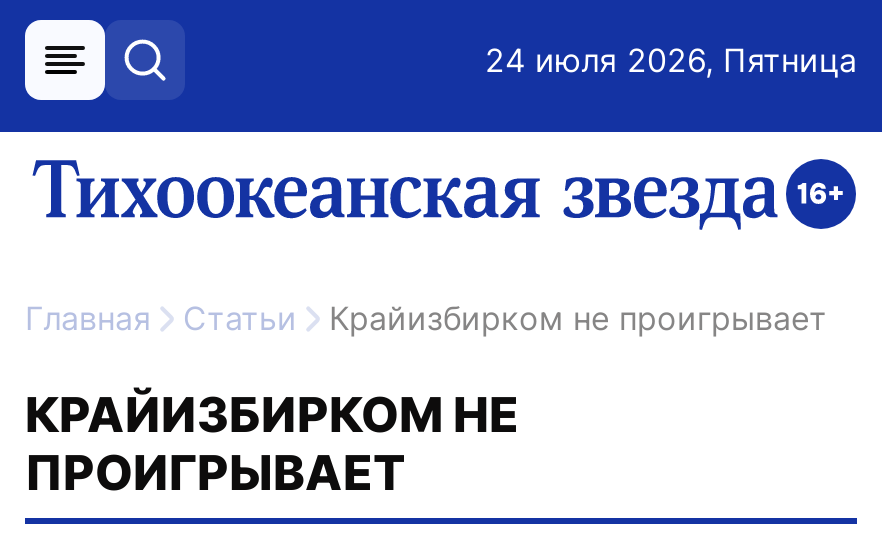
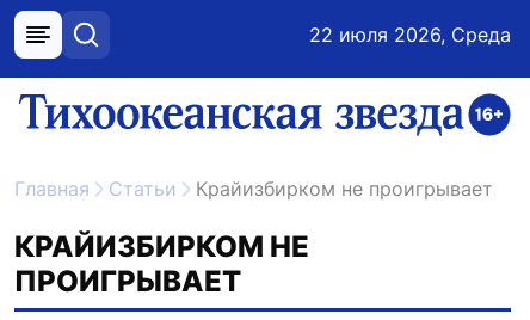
- 24 июля 2026, Пятница
+ 22 июля 2026, Среда
